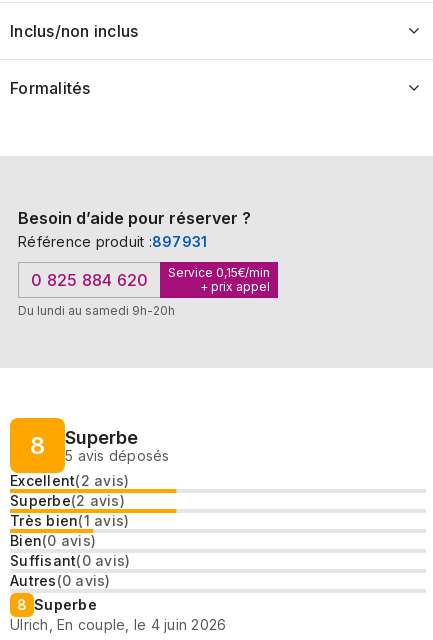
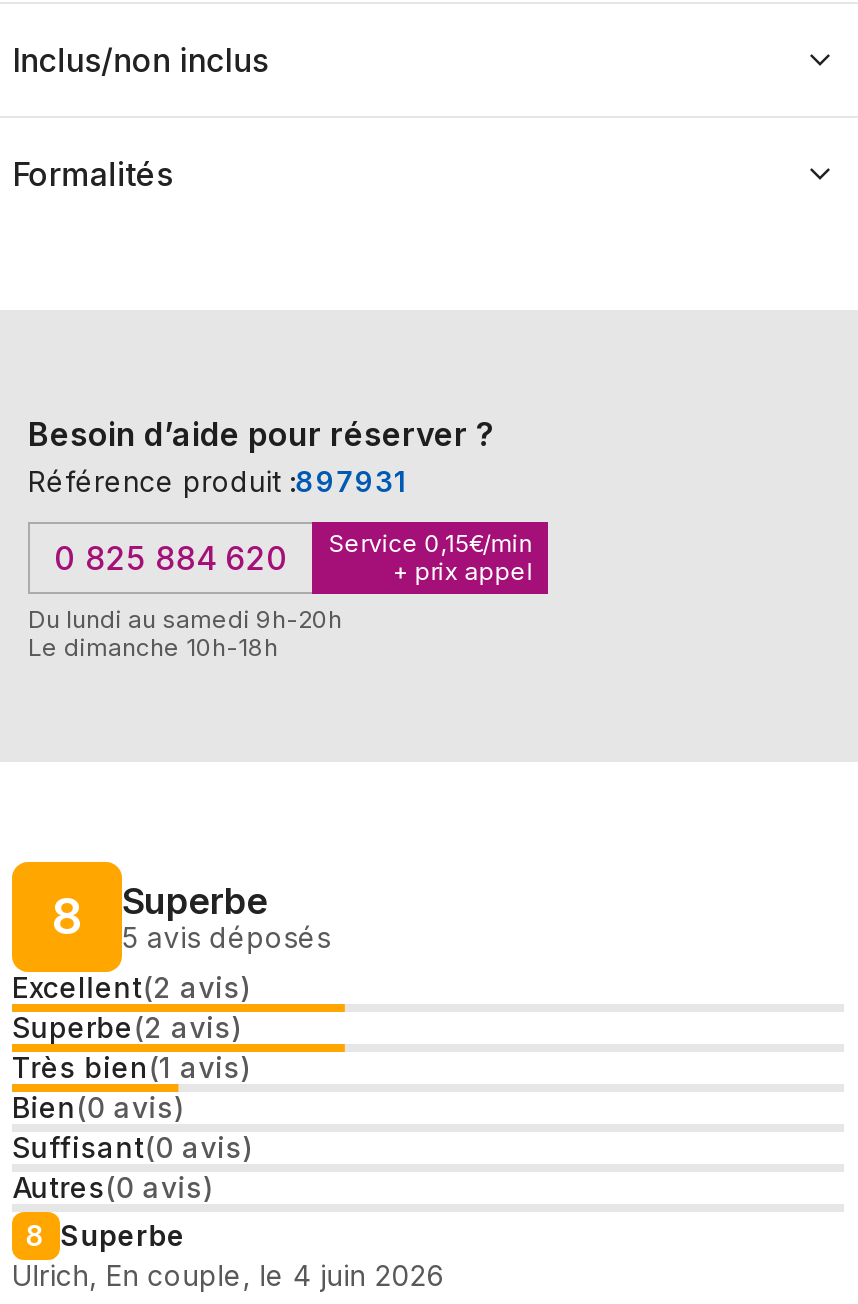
+ Le dimanche 10h-18h
